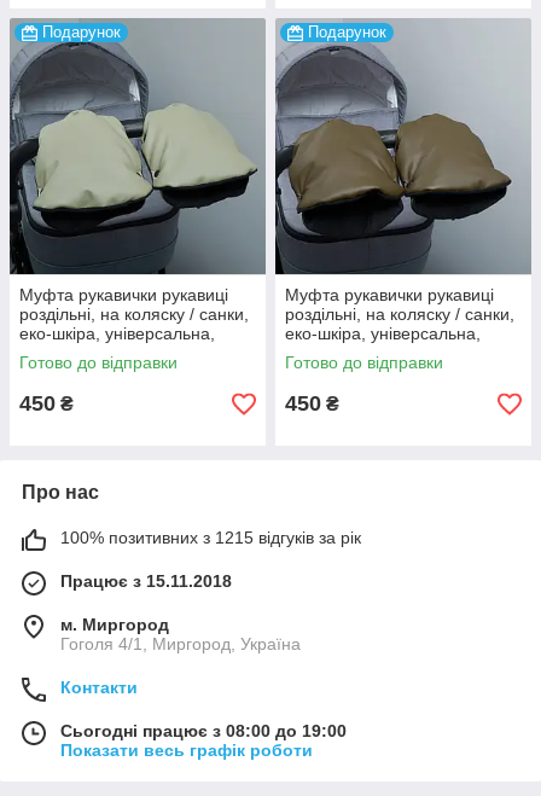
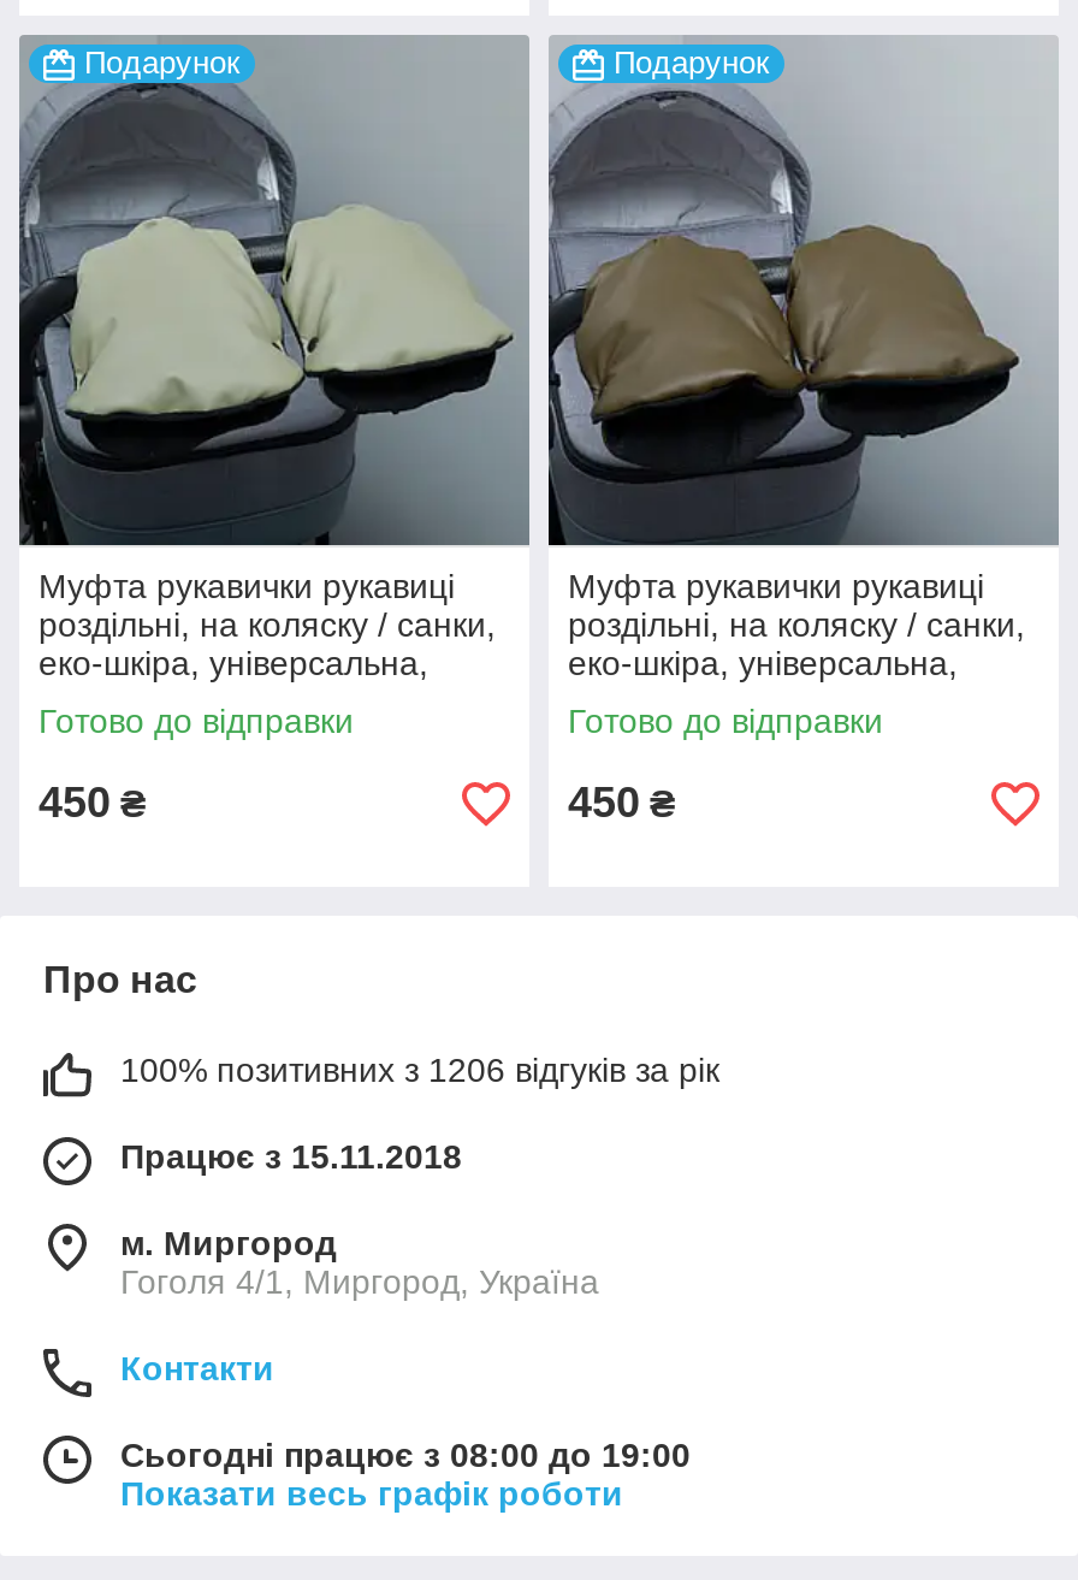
- 100% позитивних з 1215 відгуків за рік
+ 100% позитивних з 1206 відгуків за рік
